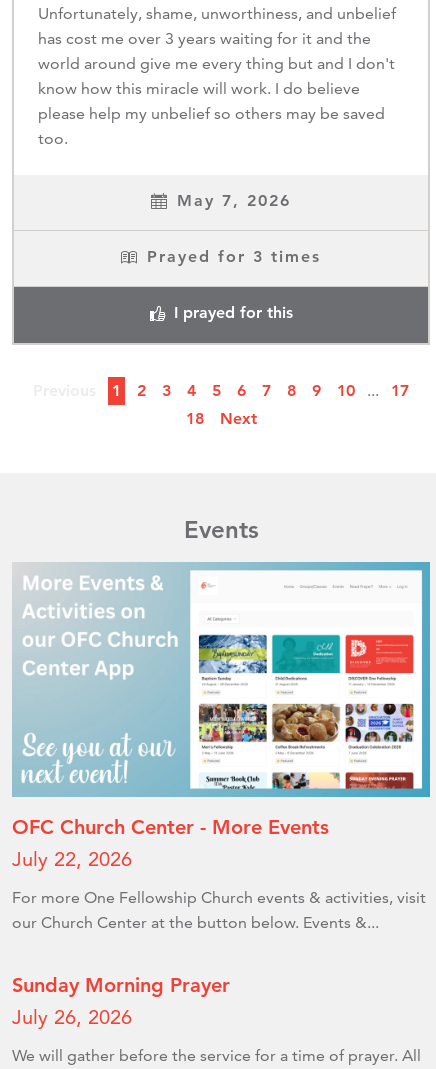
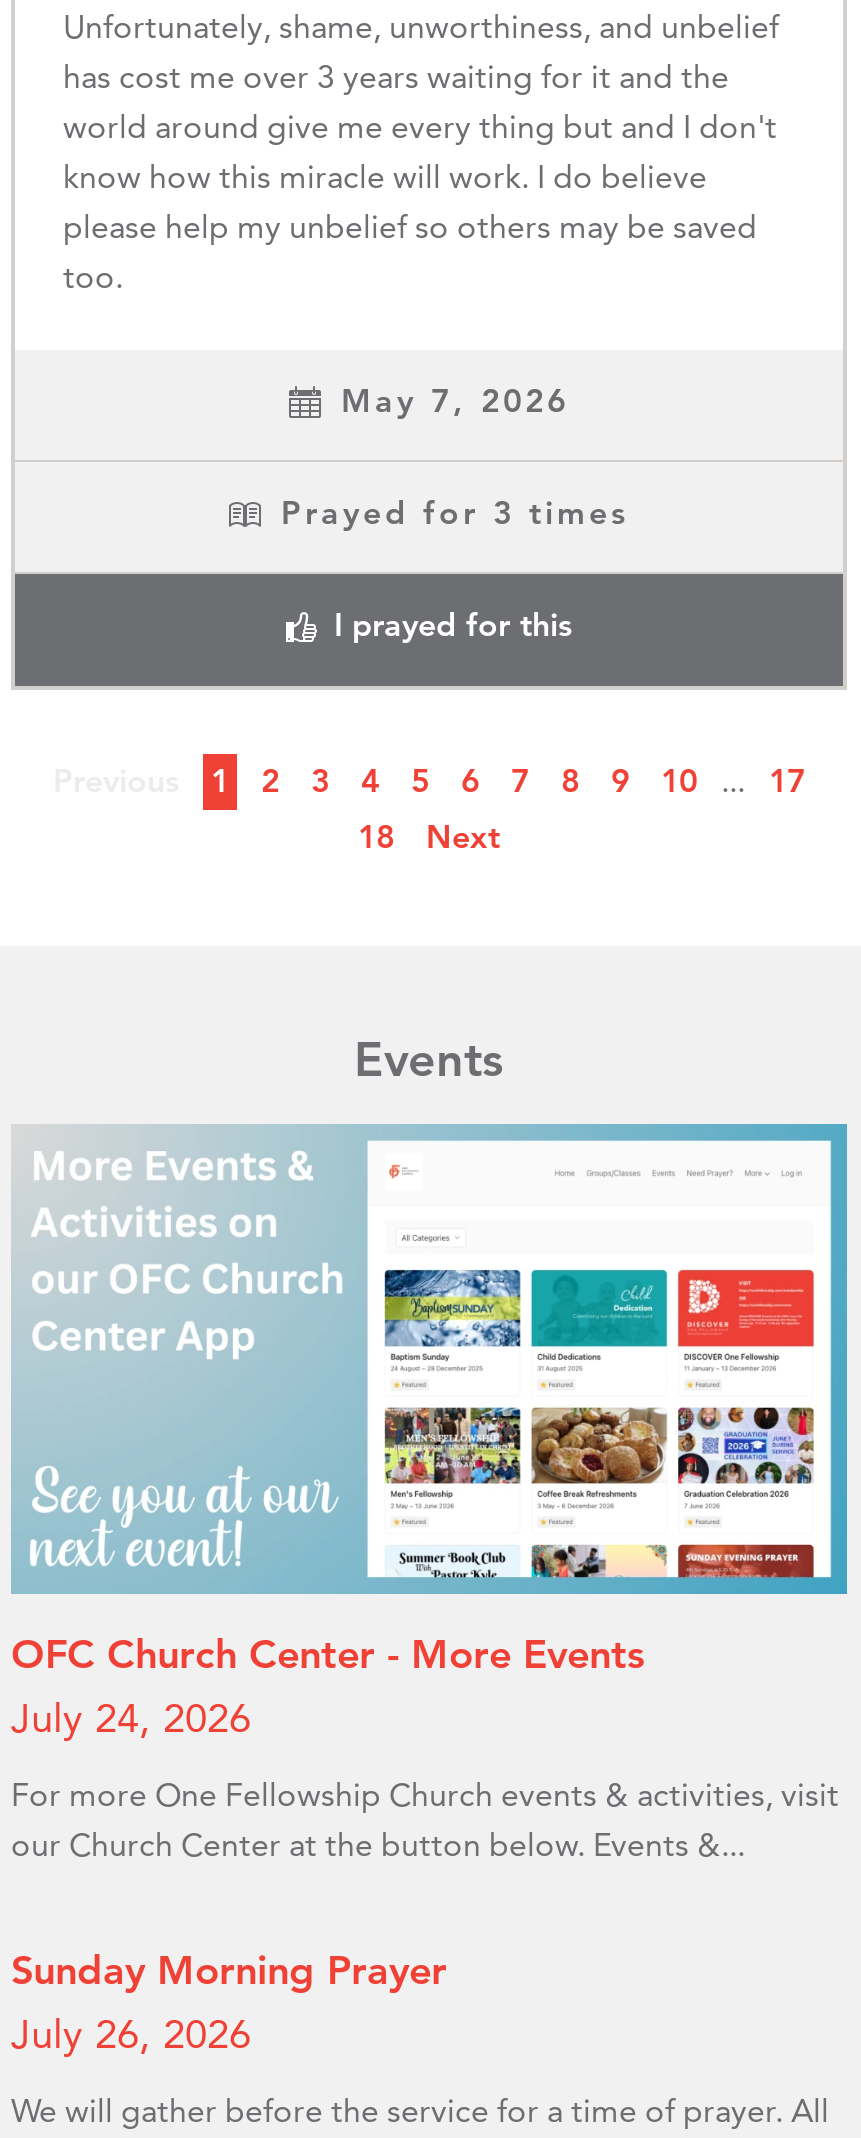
- July 22, 2026
+ July 24, 2026
